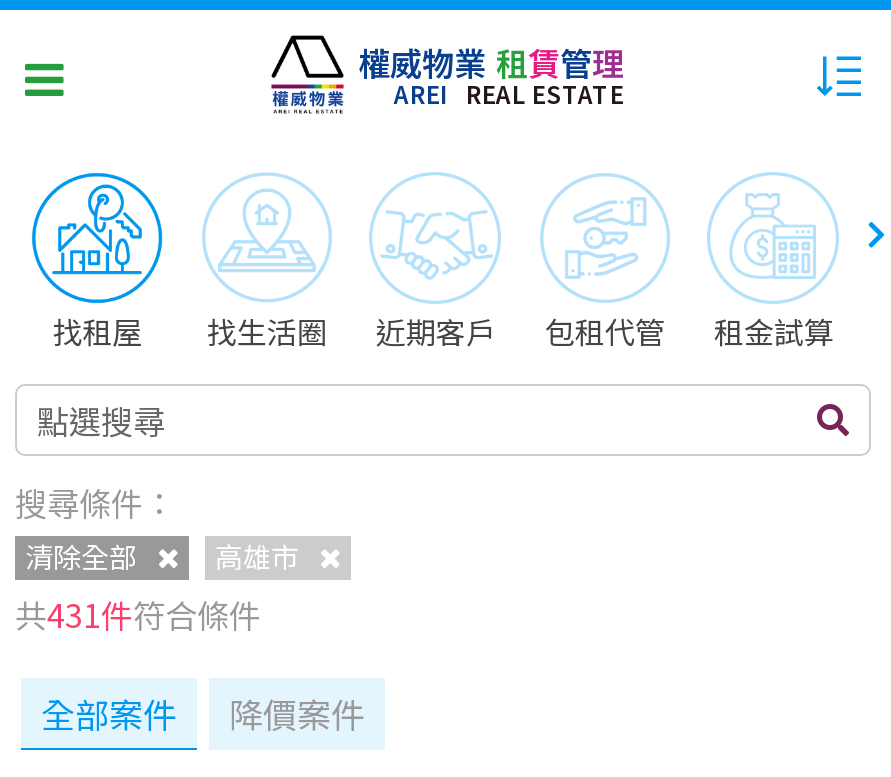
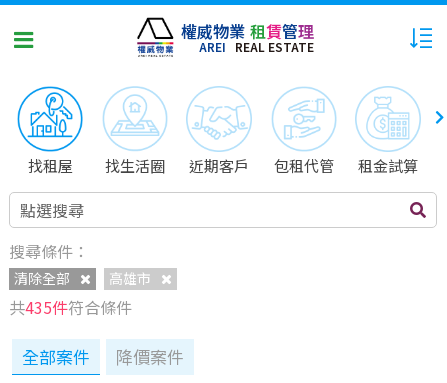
- 共431件符合條件
+ 共435件符合條件
